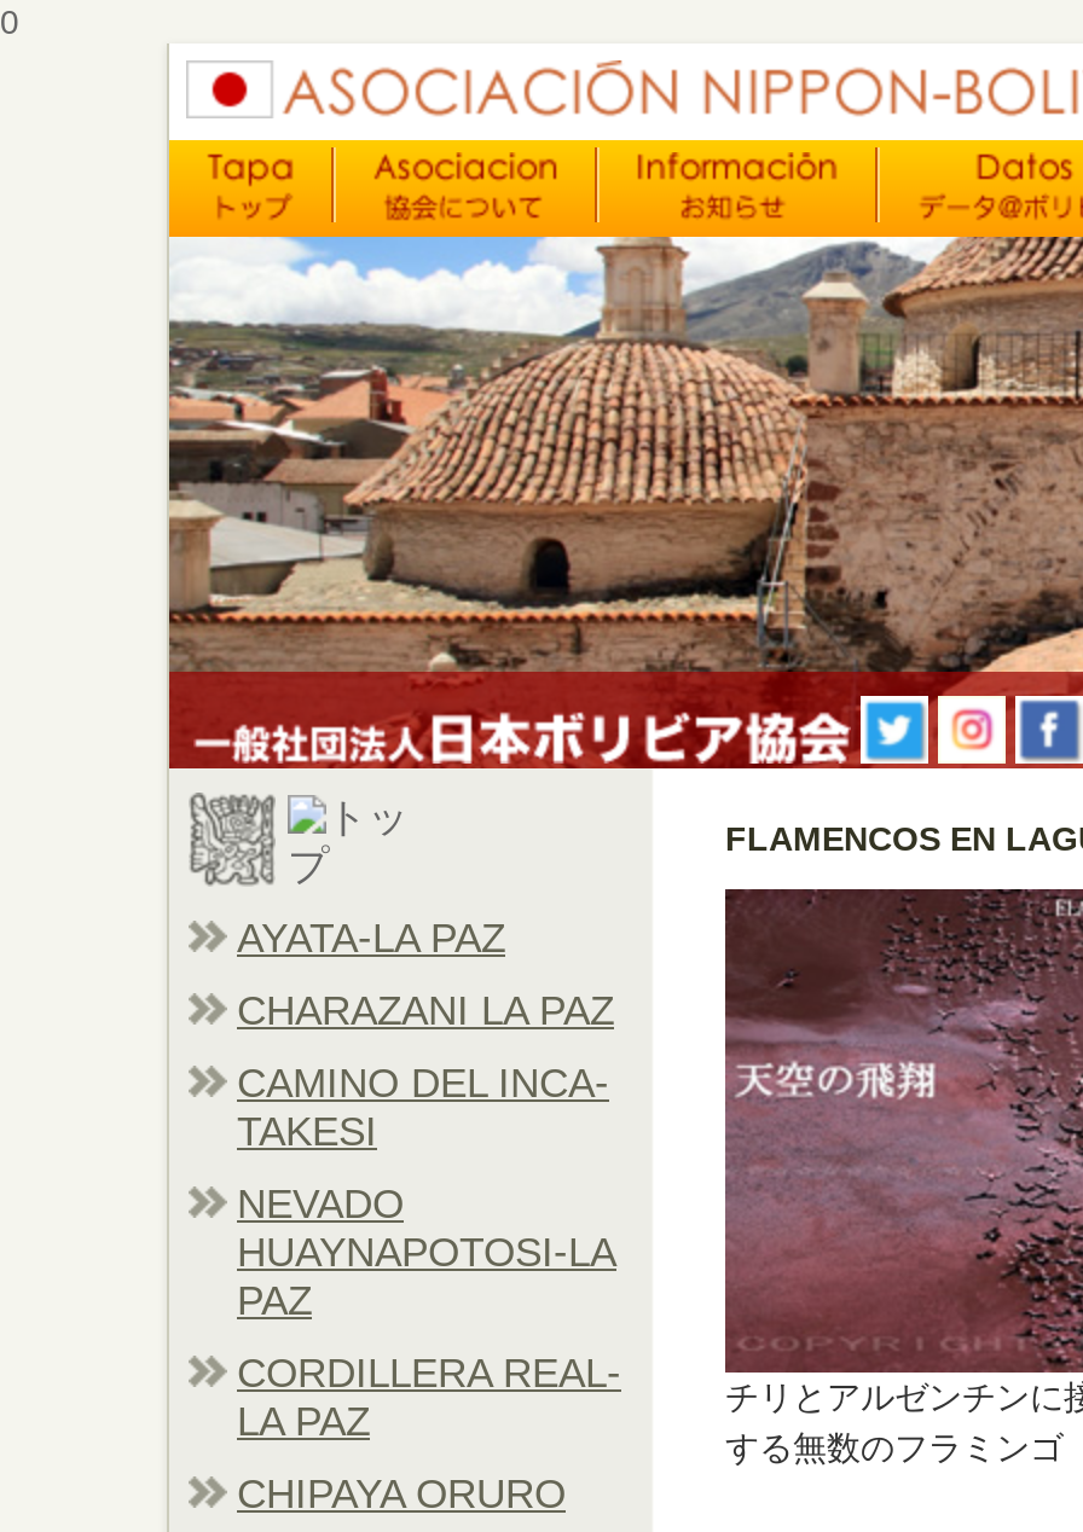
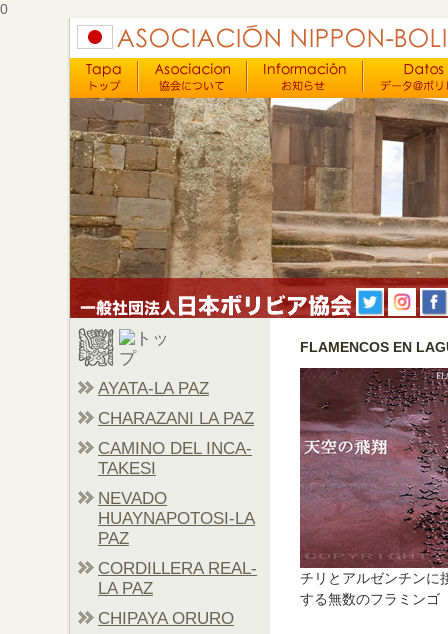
- [image]
+ [image]
